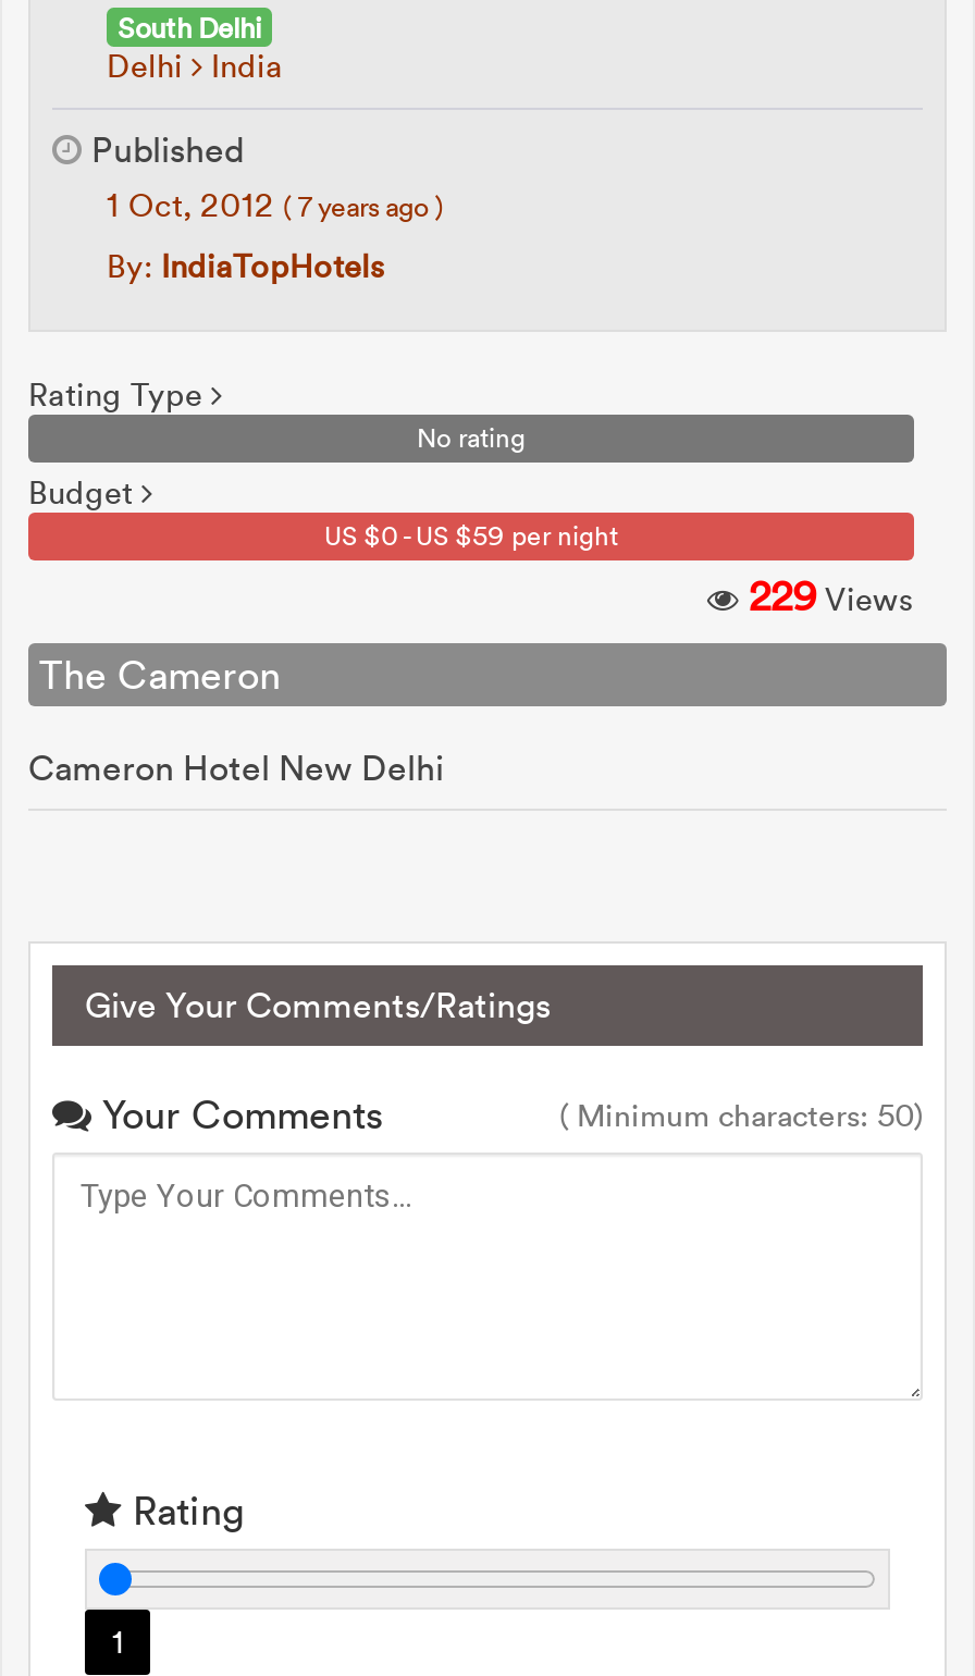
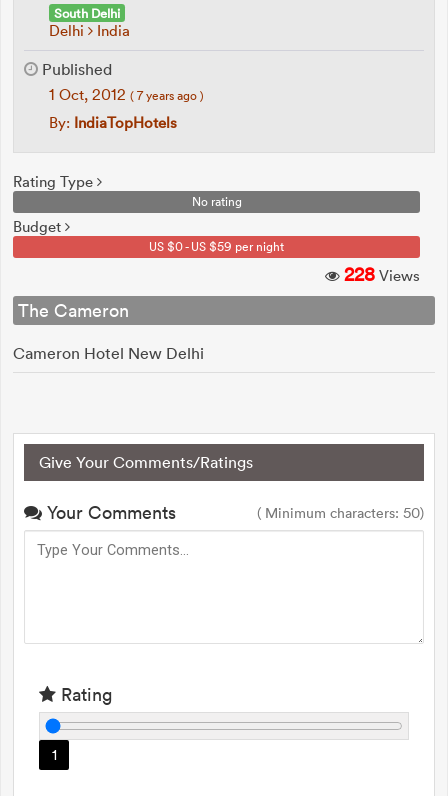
- 229 Views
+ 228 Views
